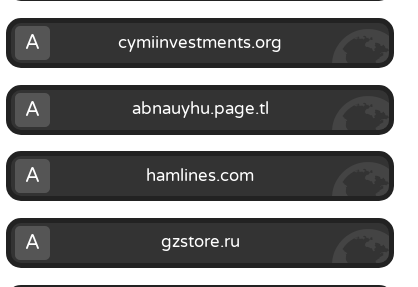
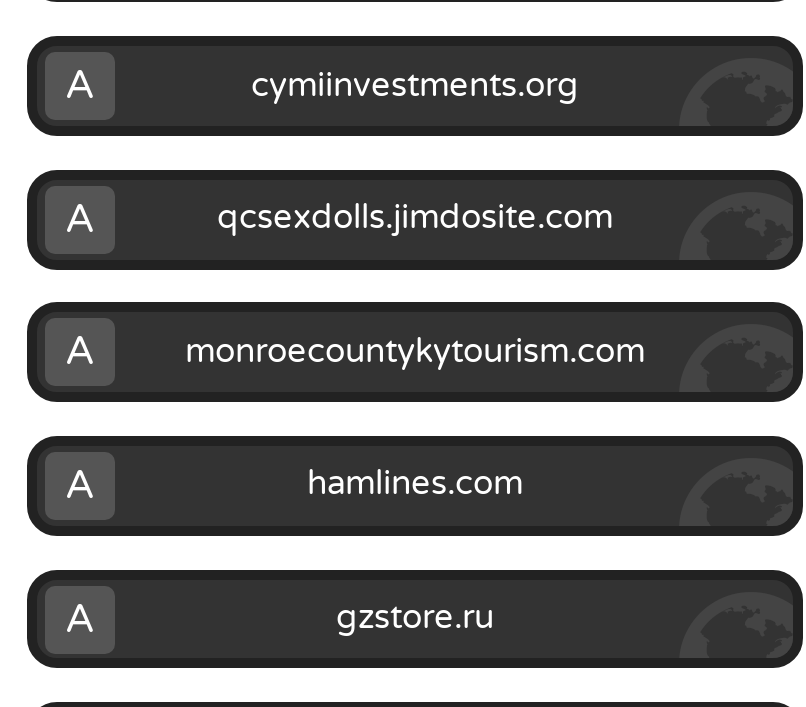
- abnauyhu.page.tl
+ qcsexdolls.jimdosite.com
+ A
+ monroecountykytourism.com
